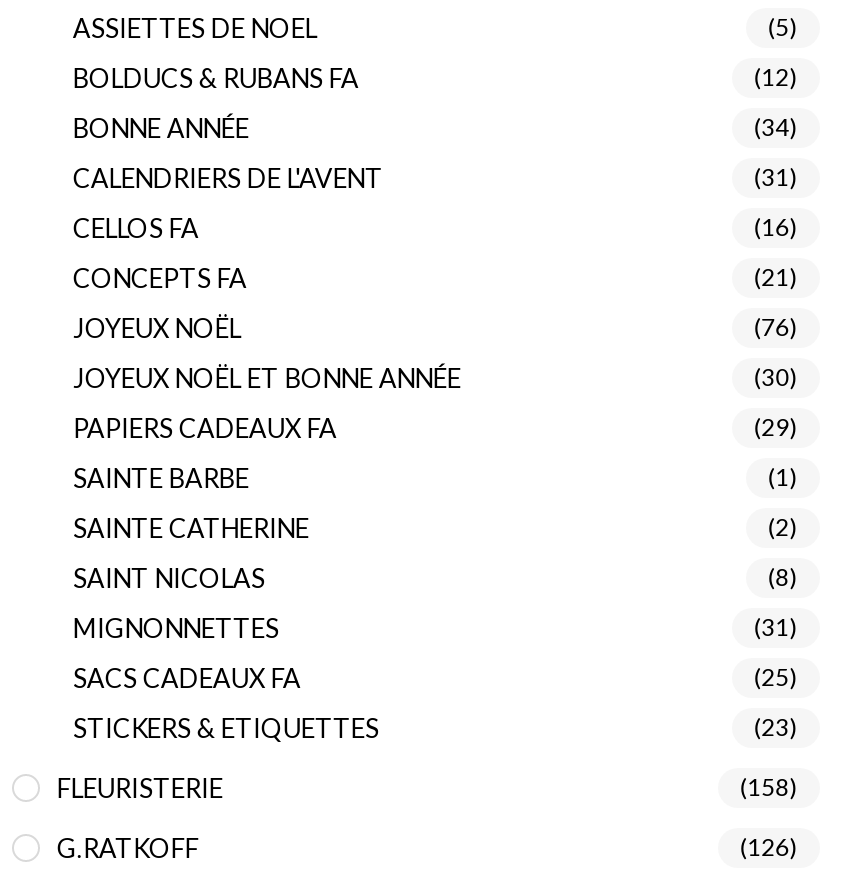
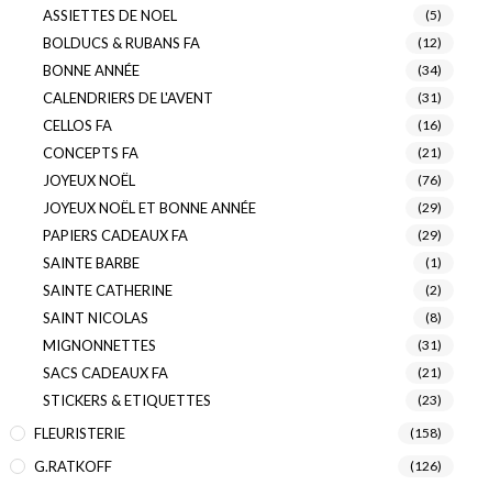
- (30)
+ (29)

- (25)
+ (21)
